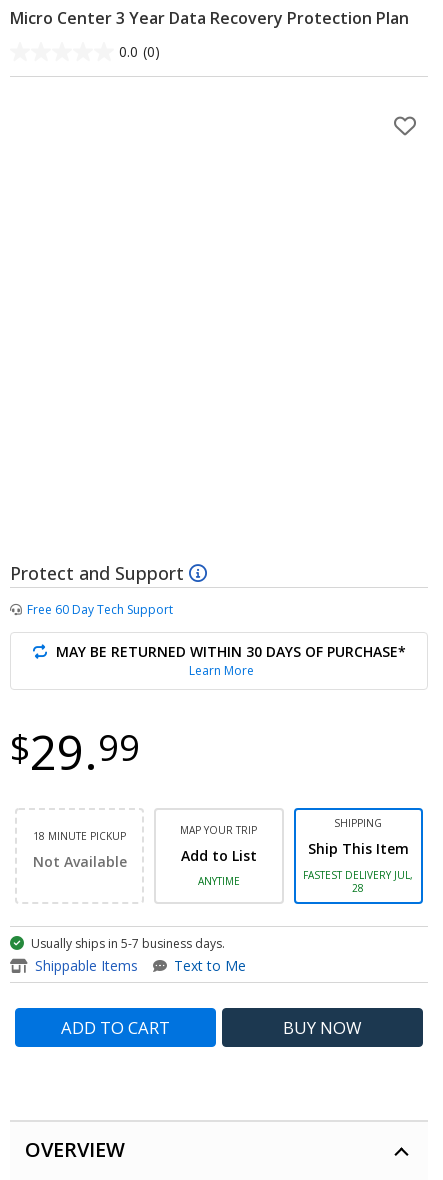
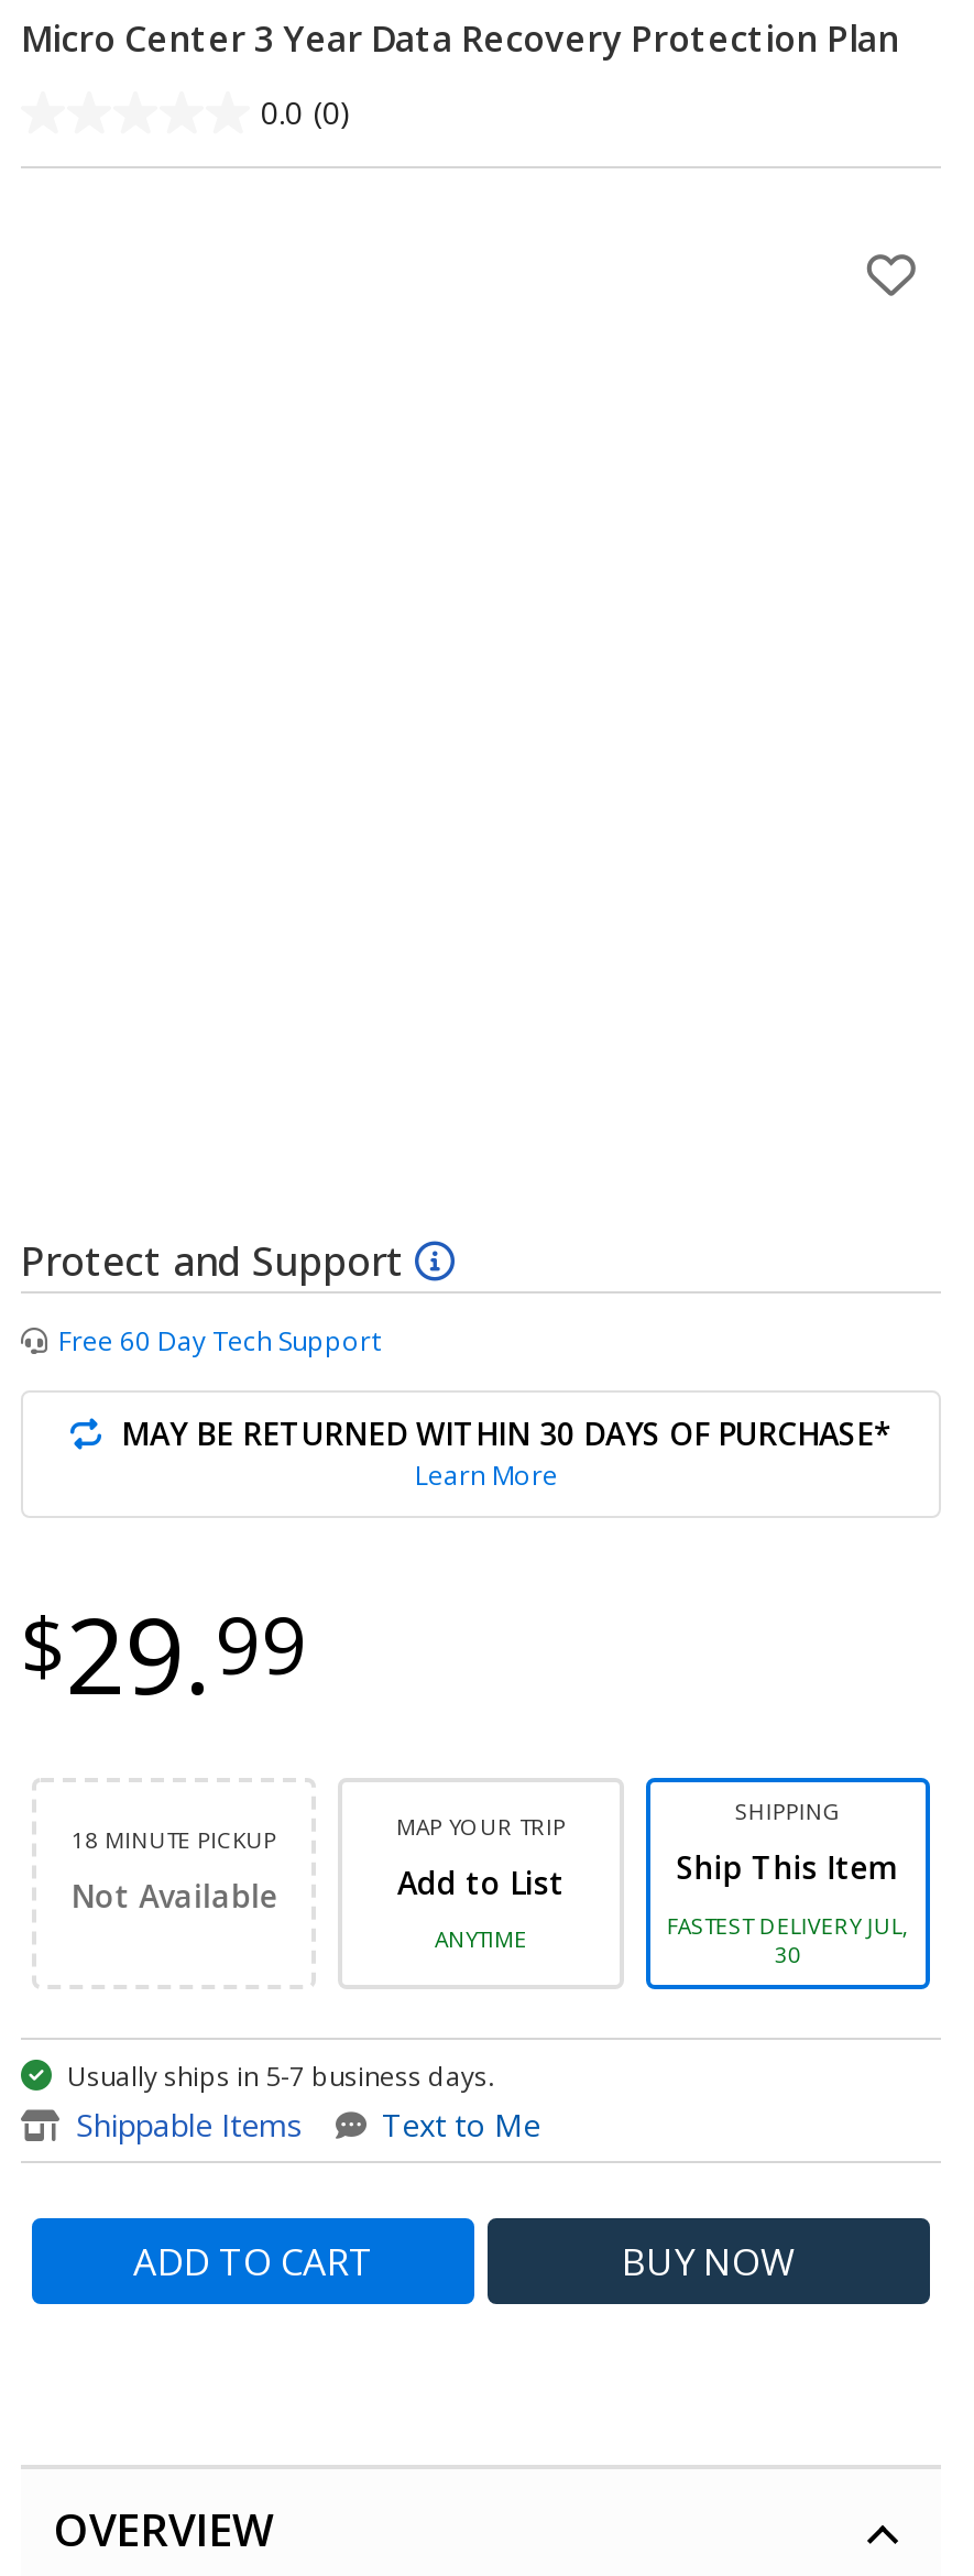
- 28
+ 30
